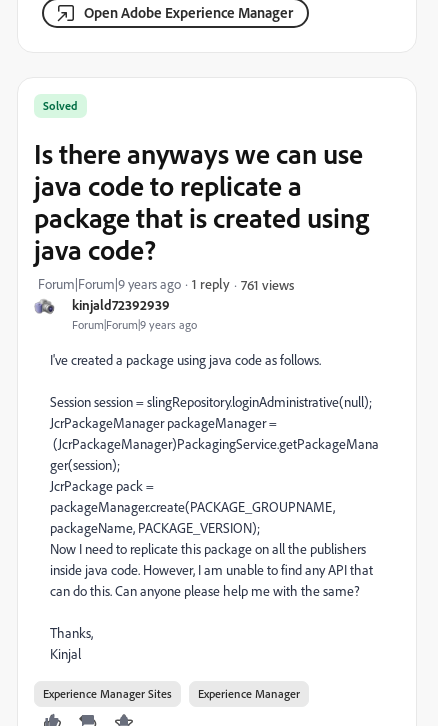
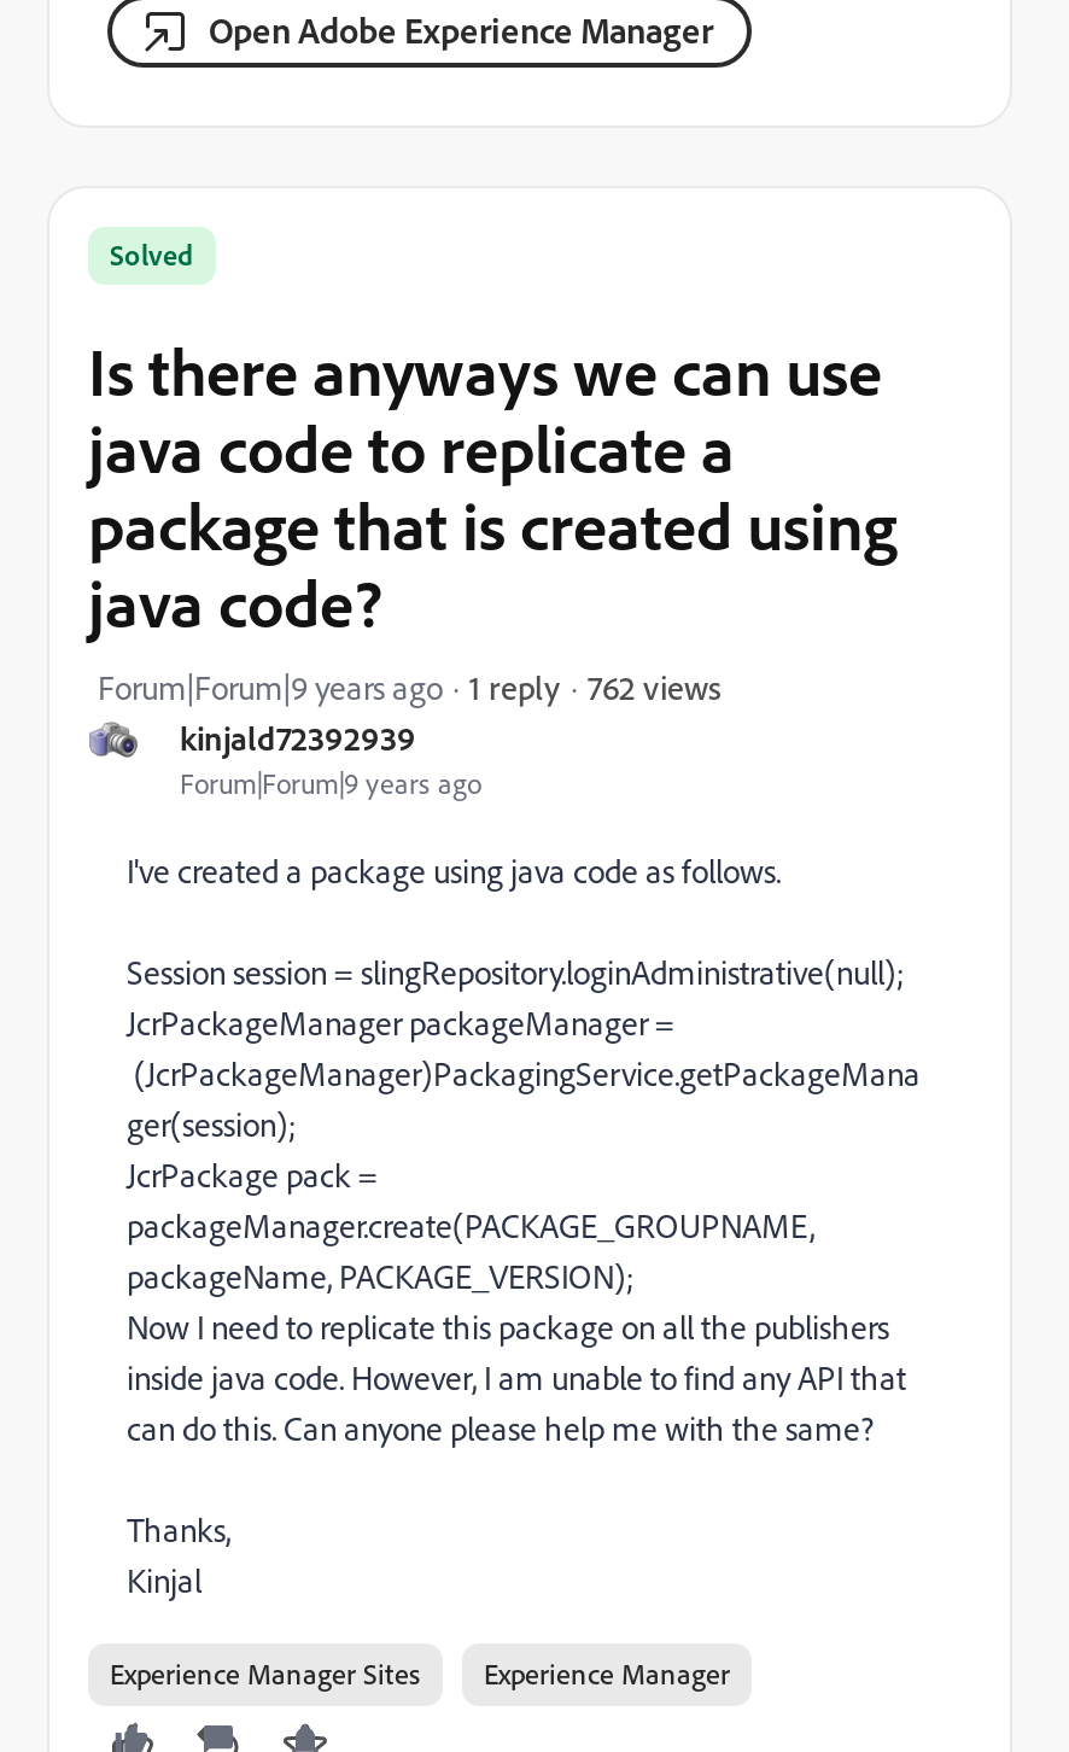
- 761 views
+ 762 views
